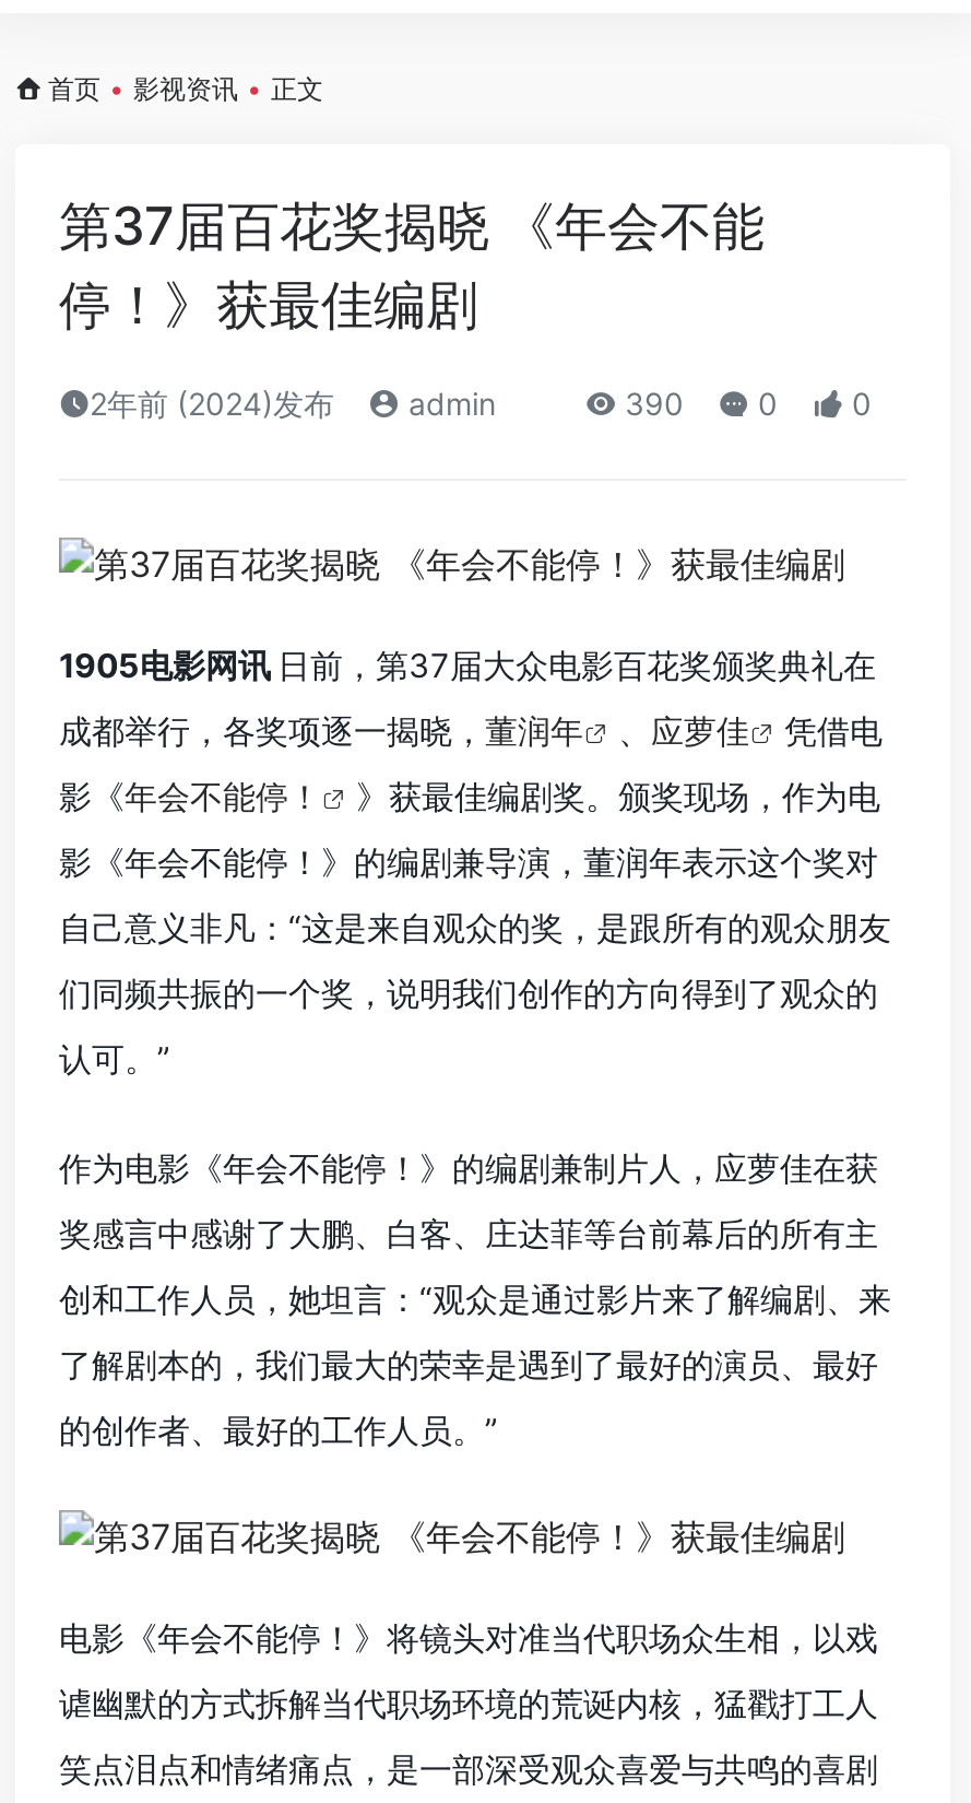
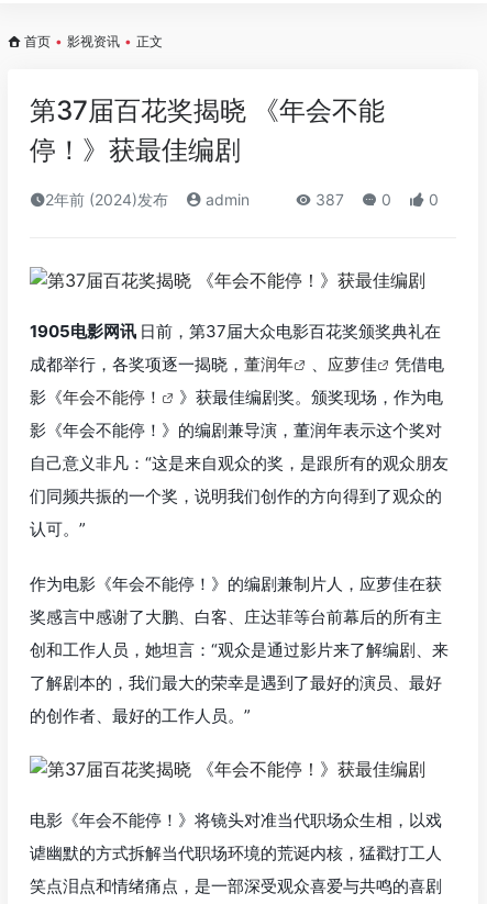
- 390 0 0
+ 387 0 0
